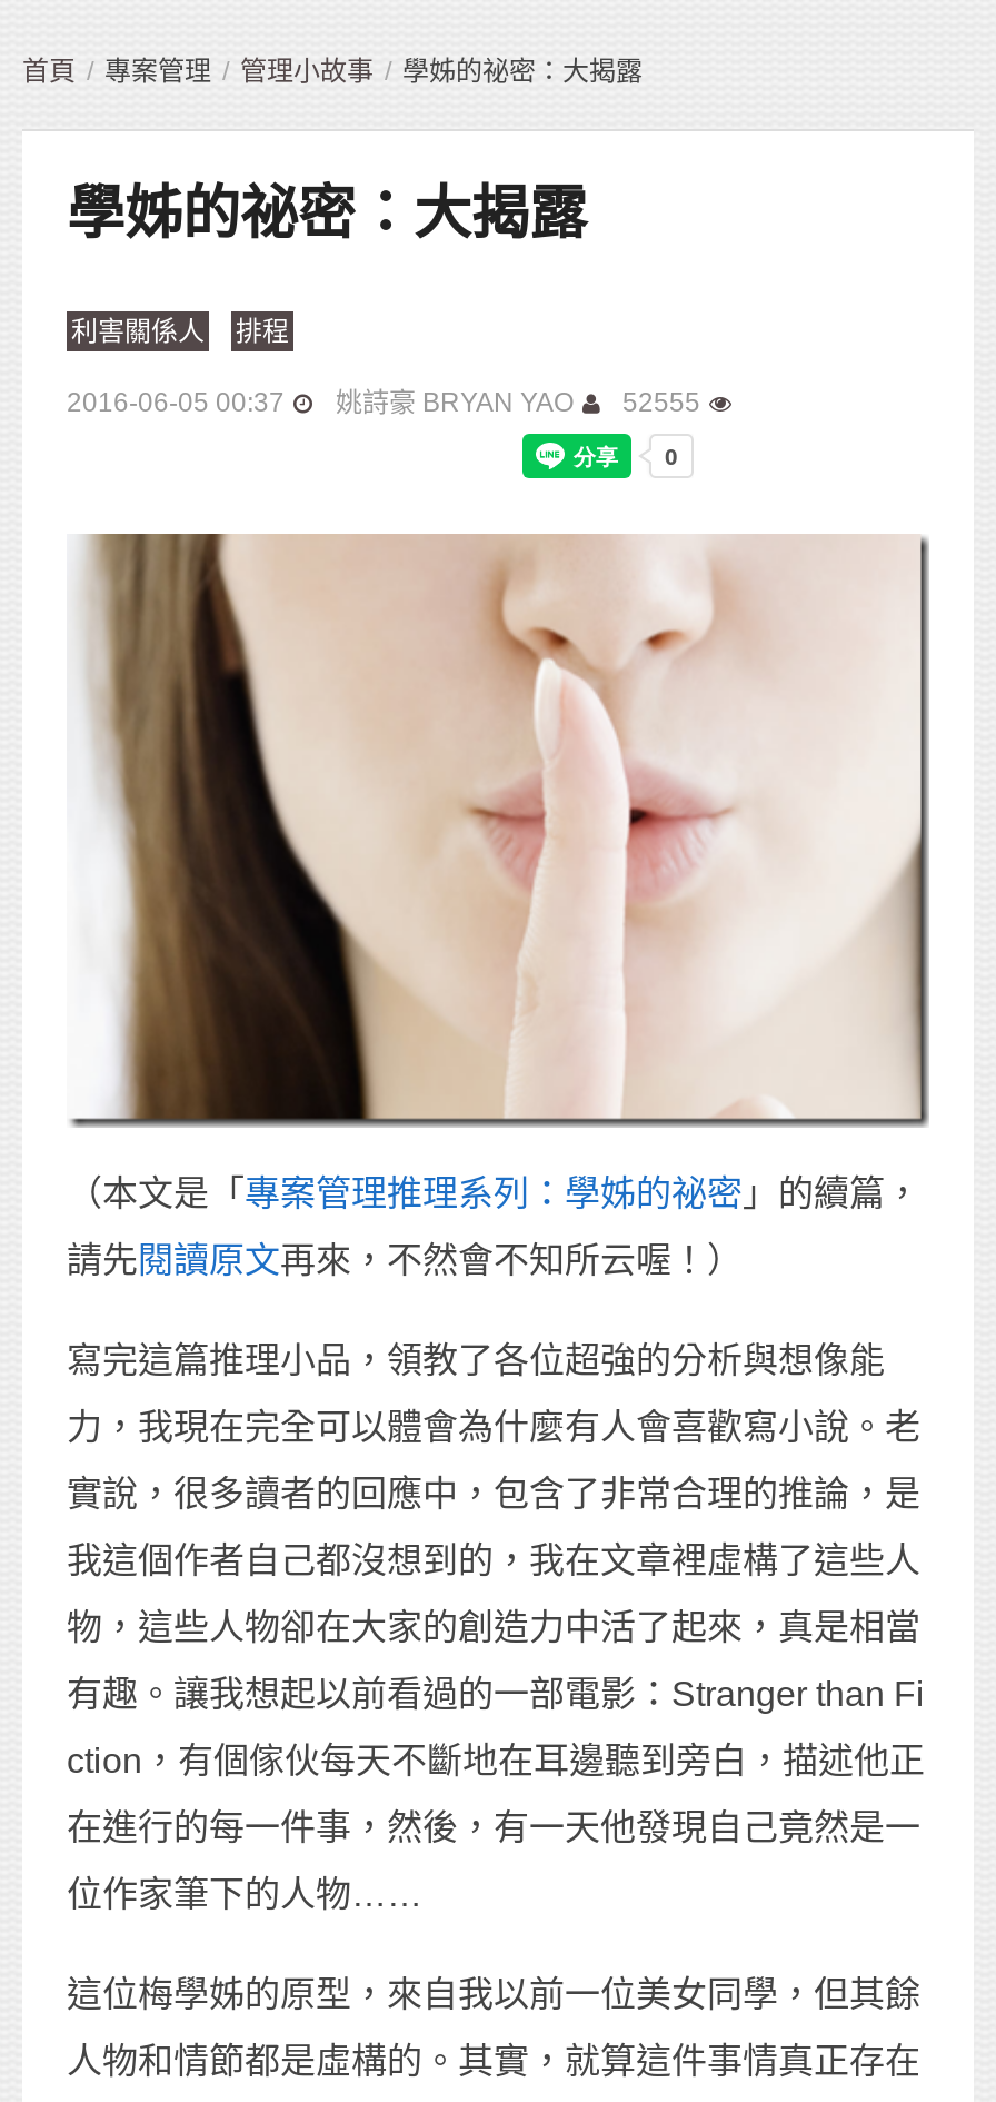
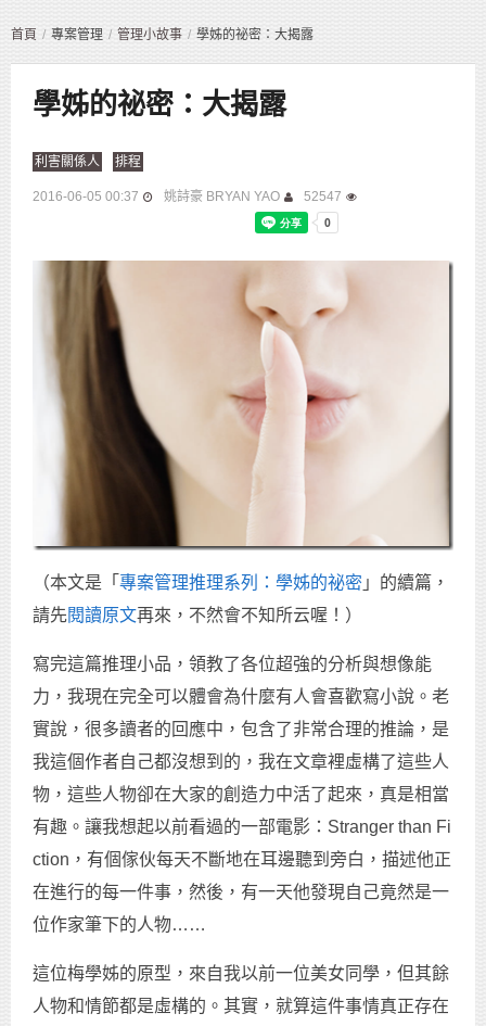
- 2016-06-05 00:37 姚詩豪 BRYAN YAO 52555
+ 2016-06-05 00:37 姚詩豪 BRYAN YAO 52547
